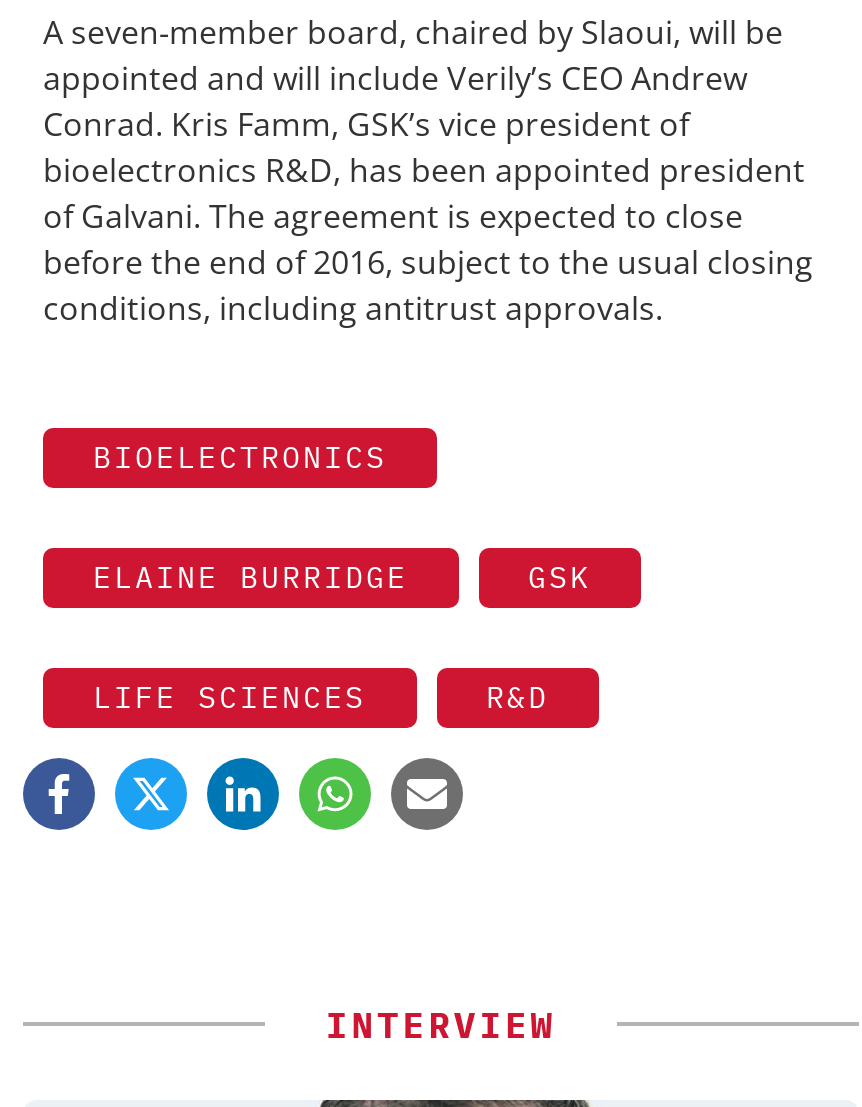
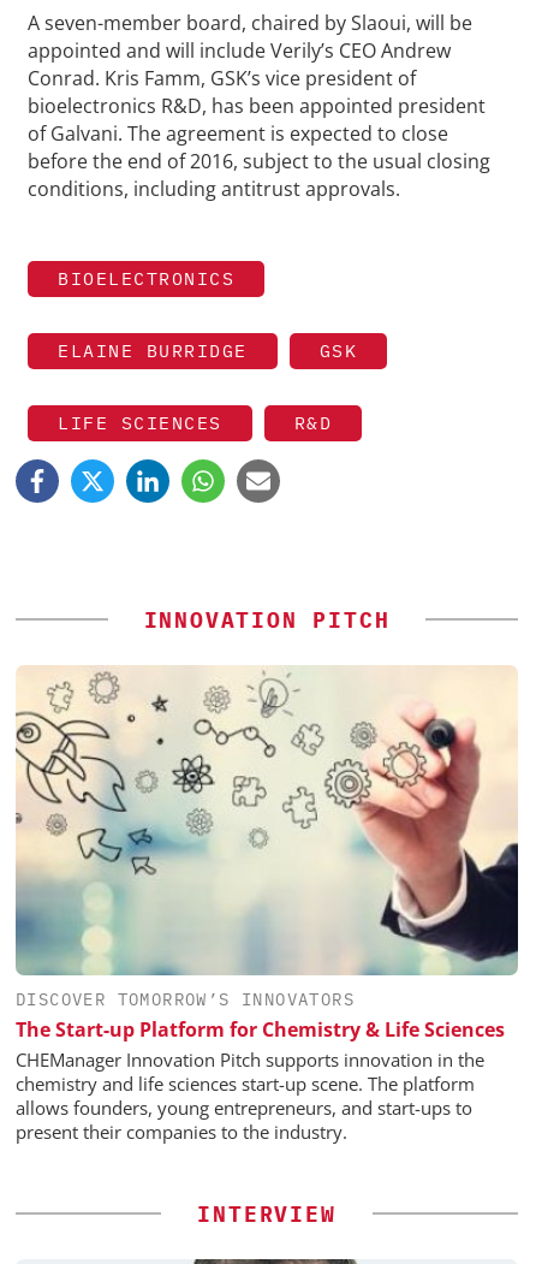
+ [image]
+ DISCOVER TOMORROW’S INNOVATORS
+ The Start-up Platform for Chemistry & Life Sciences
+ CHEManager Innovation Pitch supports innovation in the
+ chemistry and life sciences start-up scene. The platform
+ allows founders, young entrepreneurs, and start-ups to
+ present their companies to the industry.

+ INNOVATION PITCH
